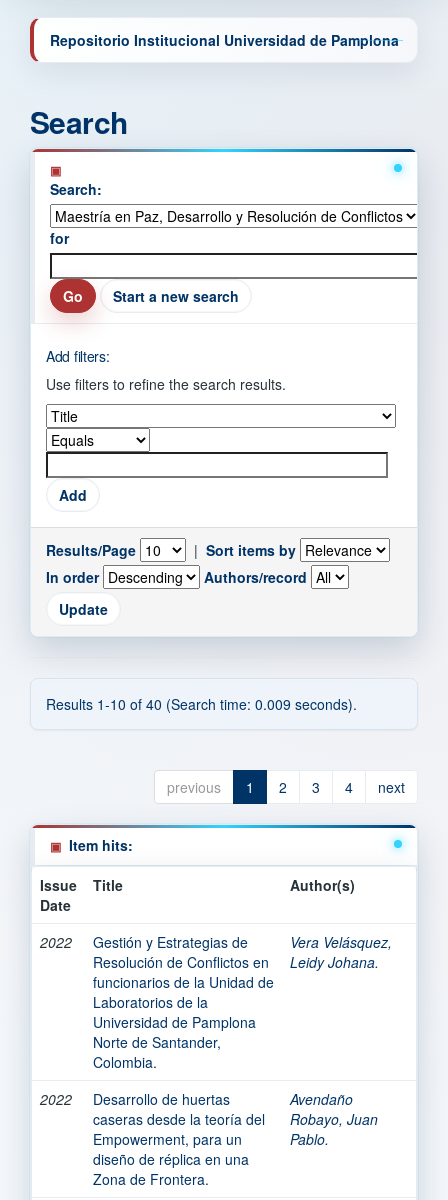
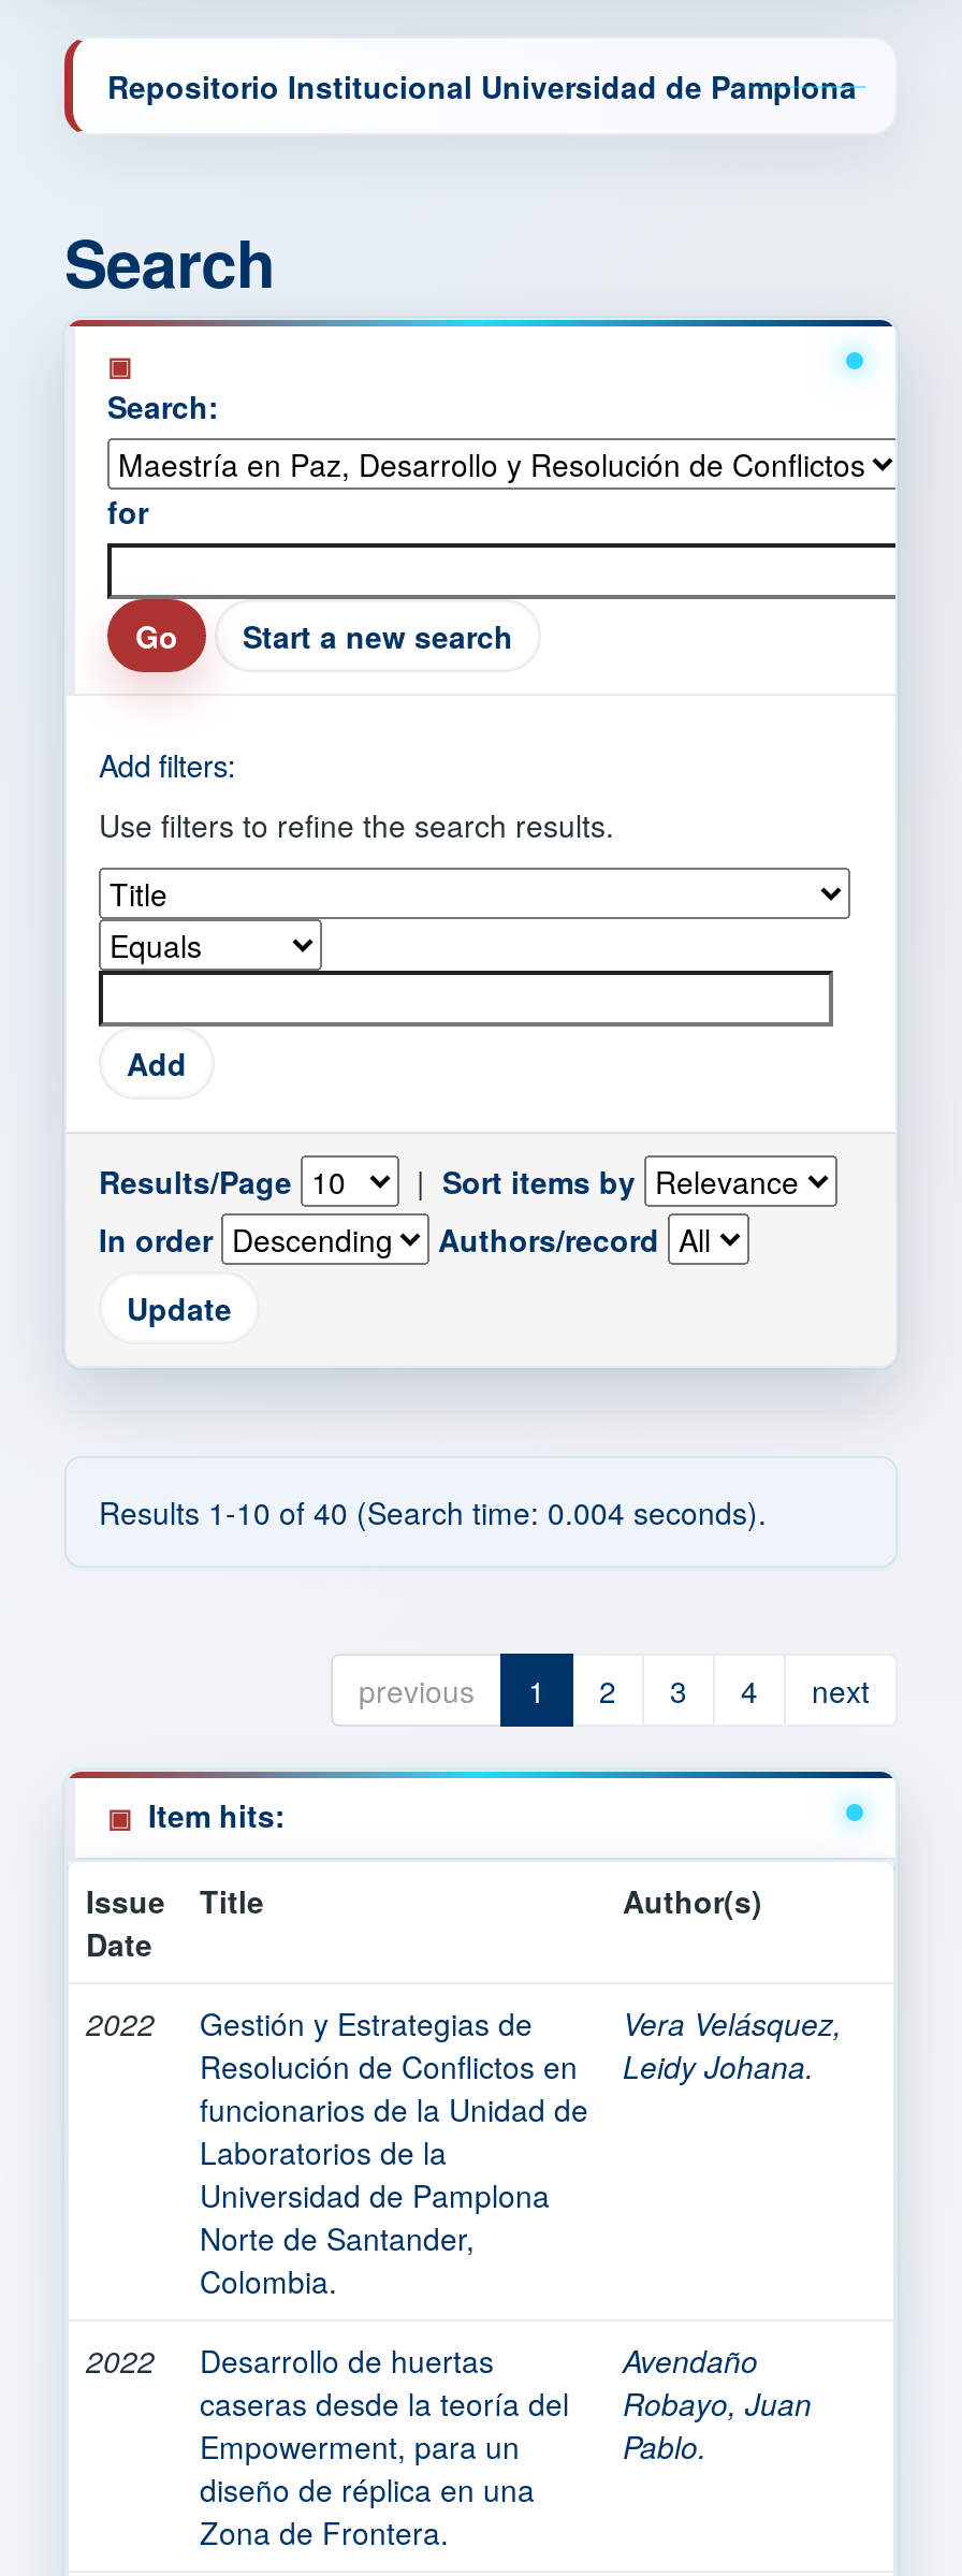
- Results 1-10 of 40 (Search time: 0.009 seconds).
+ Results 1-10 of 40 (Search time: 0.004 seconds).
